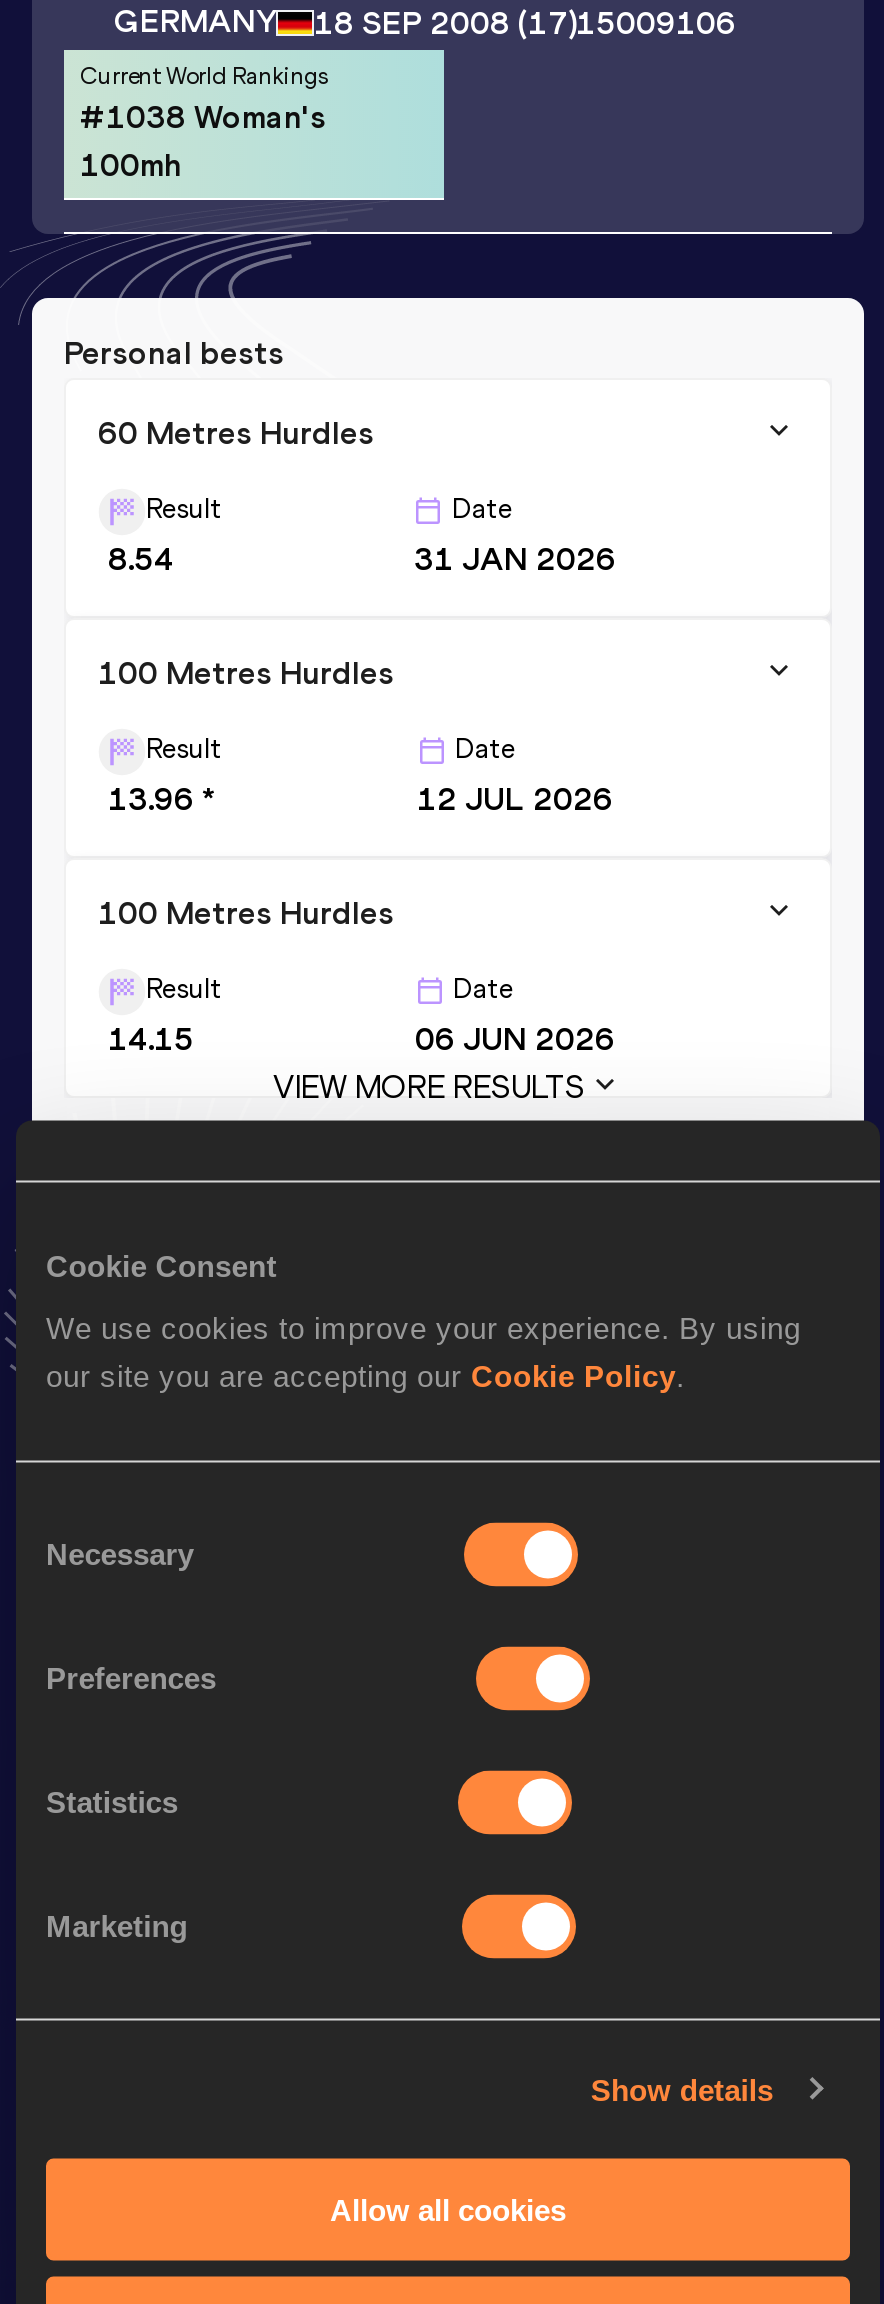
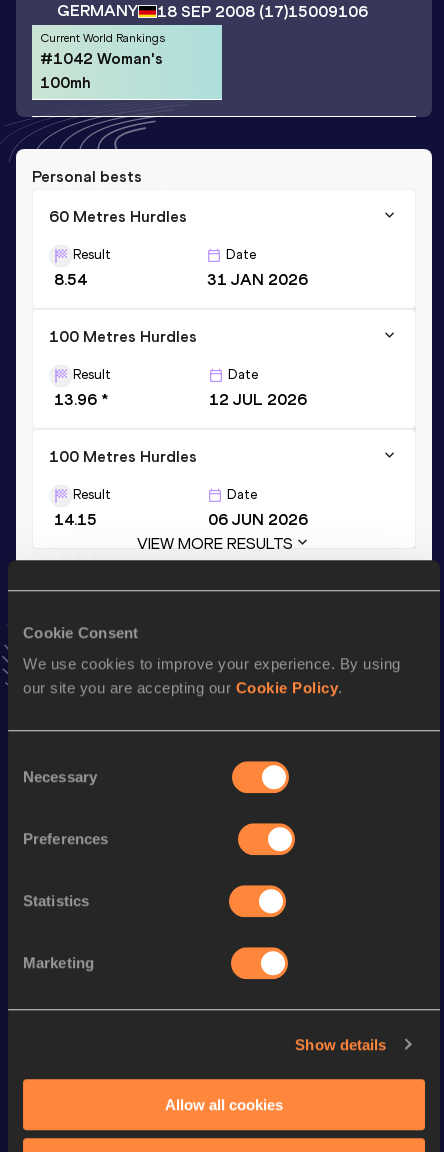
- #1038 Woman's
+ #1042 Woman's
